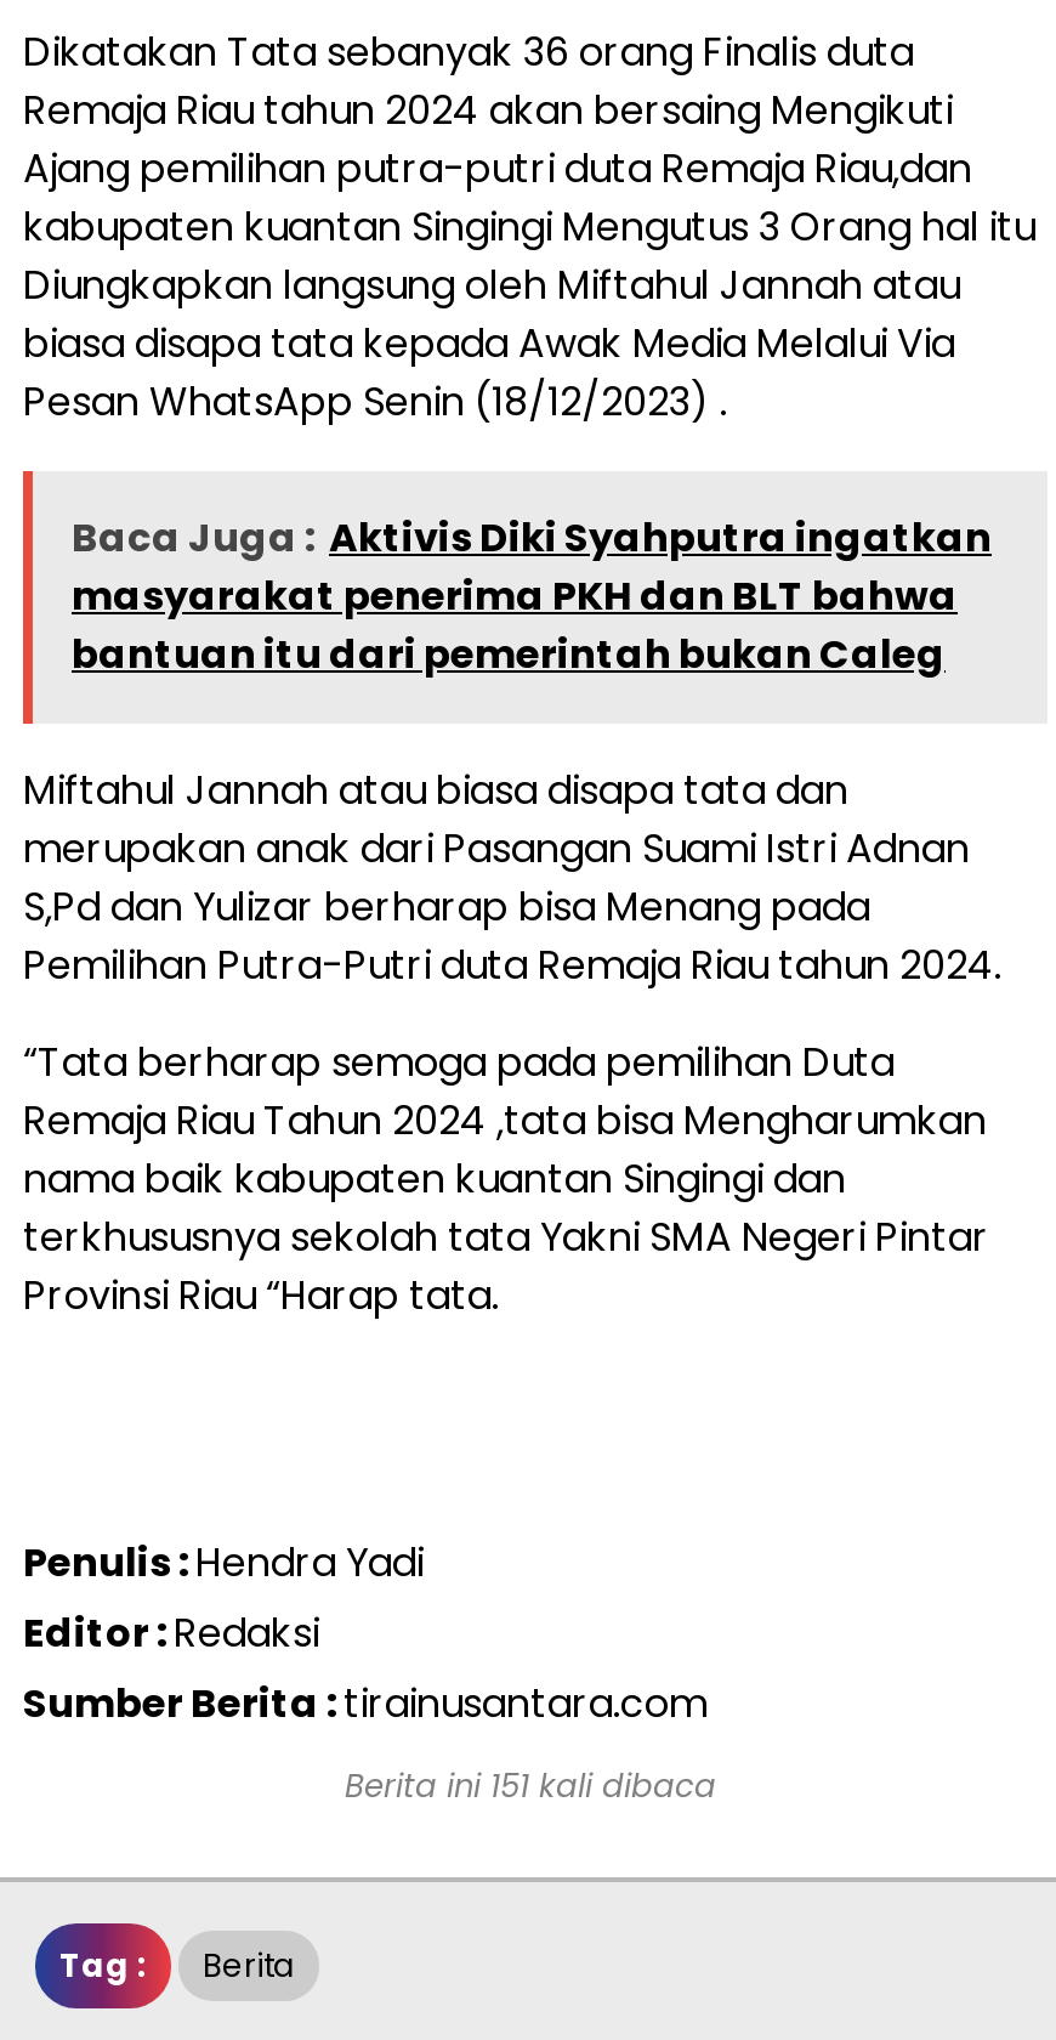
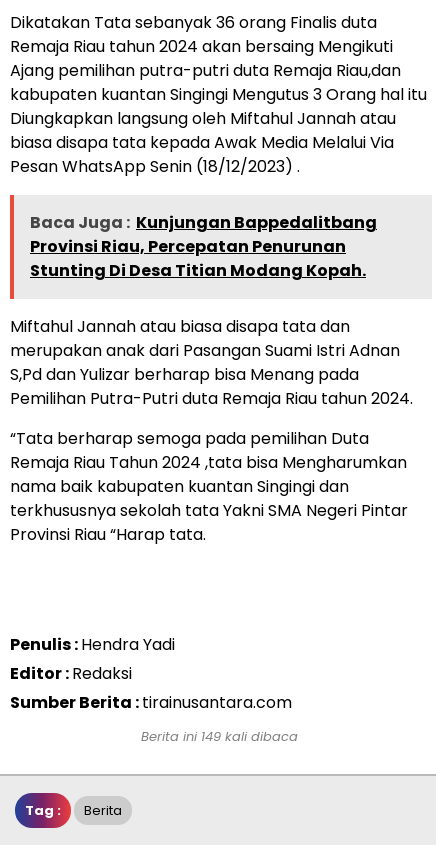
- Baca Juga : Aktivis Diki Syahputra ingatkan
- masyarakat penerima PKH dan BLT bahwa
- bantuan itu dari pemerintah bukan Caleg
+ Baca Juga : Kunjungan Bappedalitbang
+ Provinsi Riau, Percepatan Penurunan
+ Stunting Di Desa Titian Modang Kopah.

- Berita ini 151 kali dibaca
+ Berita ini 149 kali dibaca
